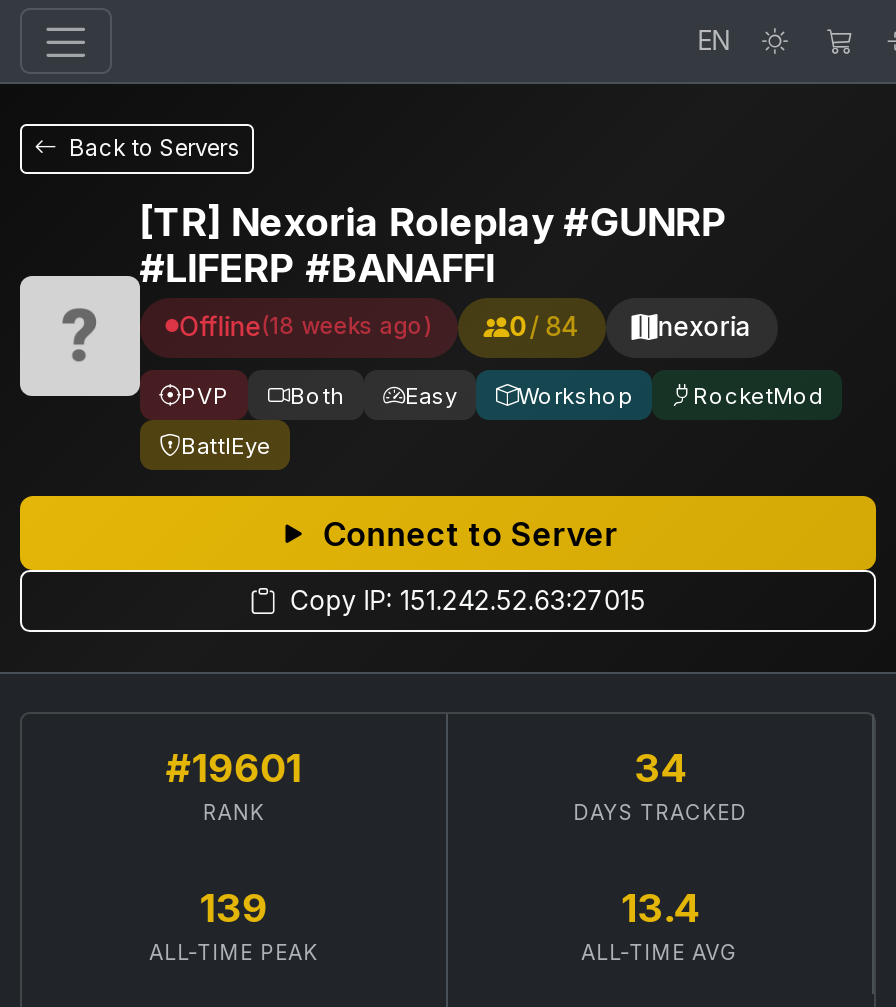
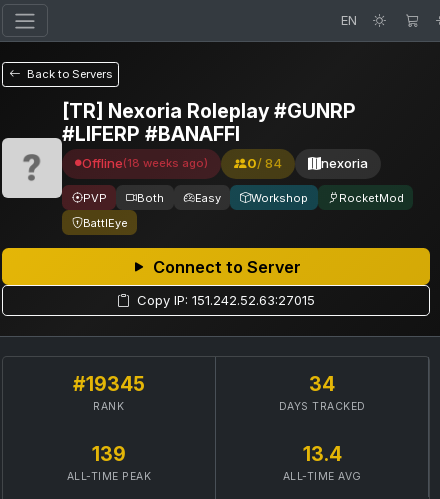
- #19601
+ #19345
